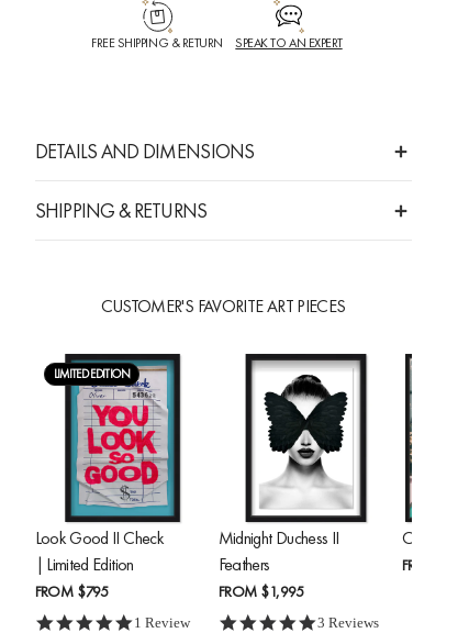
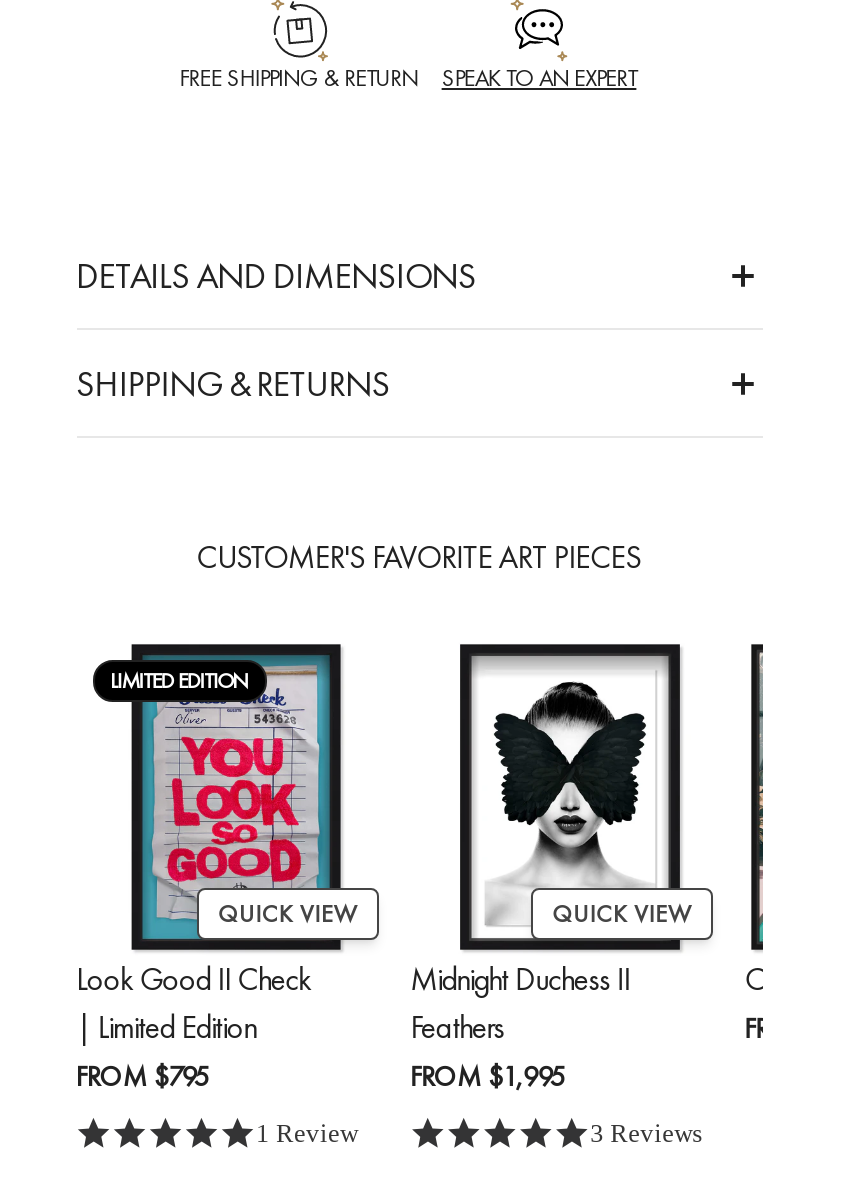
+ QUICK VIEW

+ QUICK VIEW
